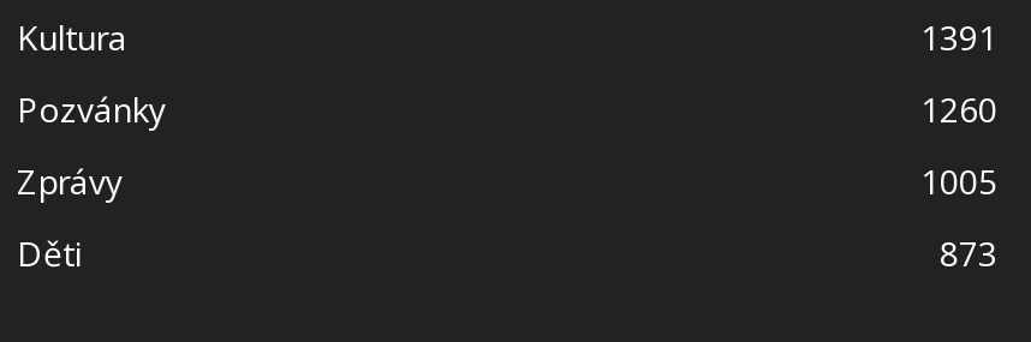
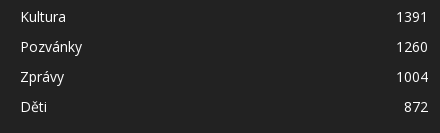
- 1005
+ 1004

- 873
+ 872
